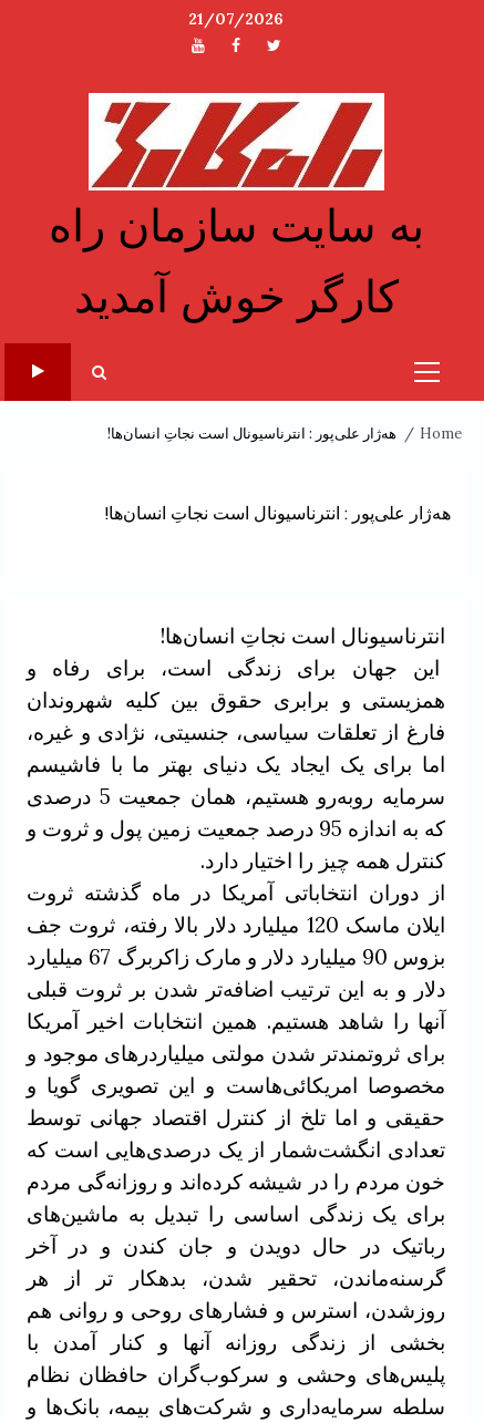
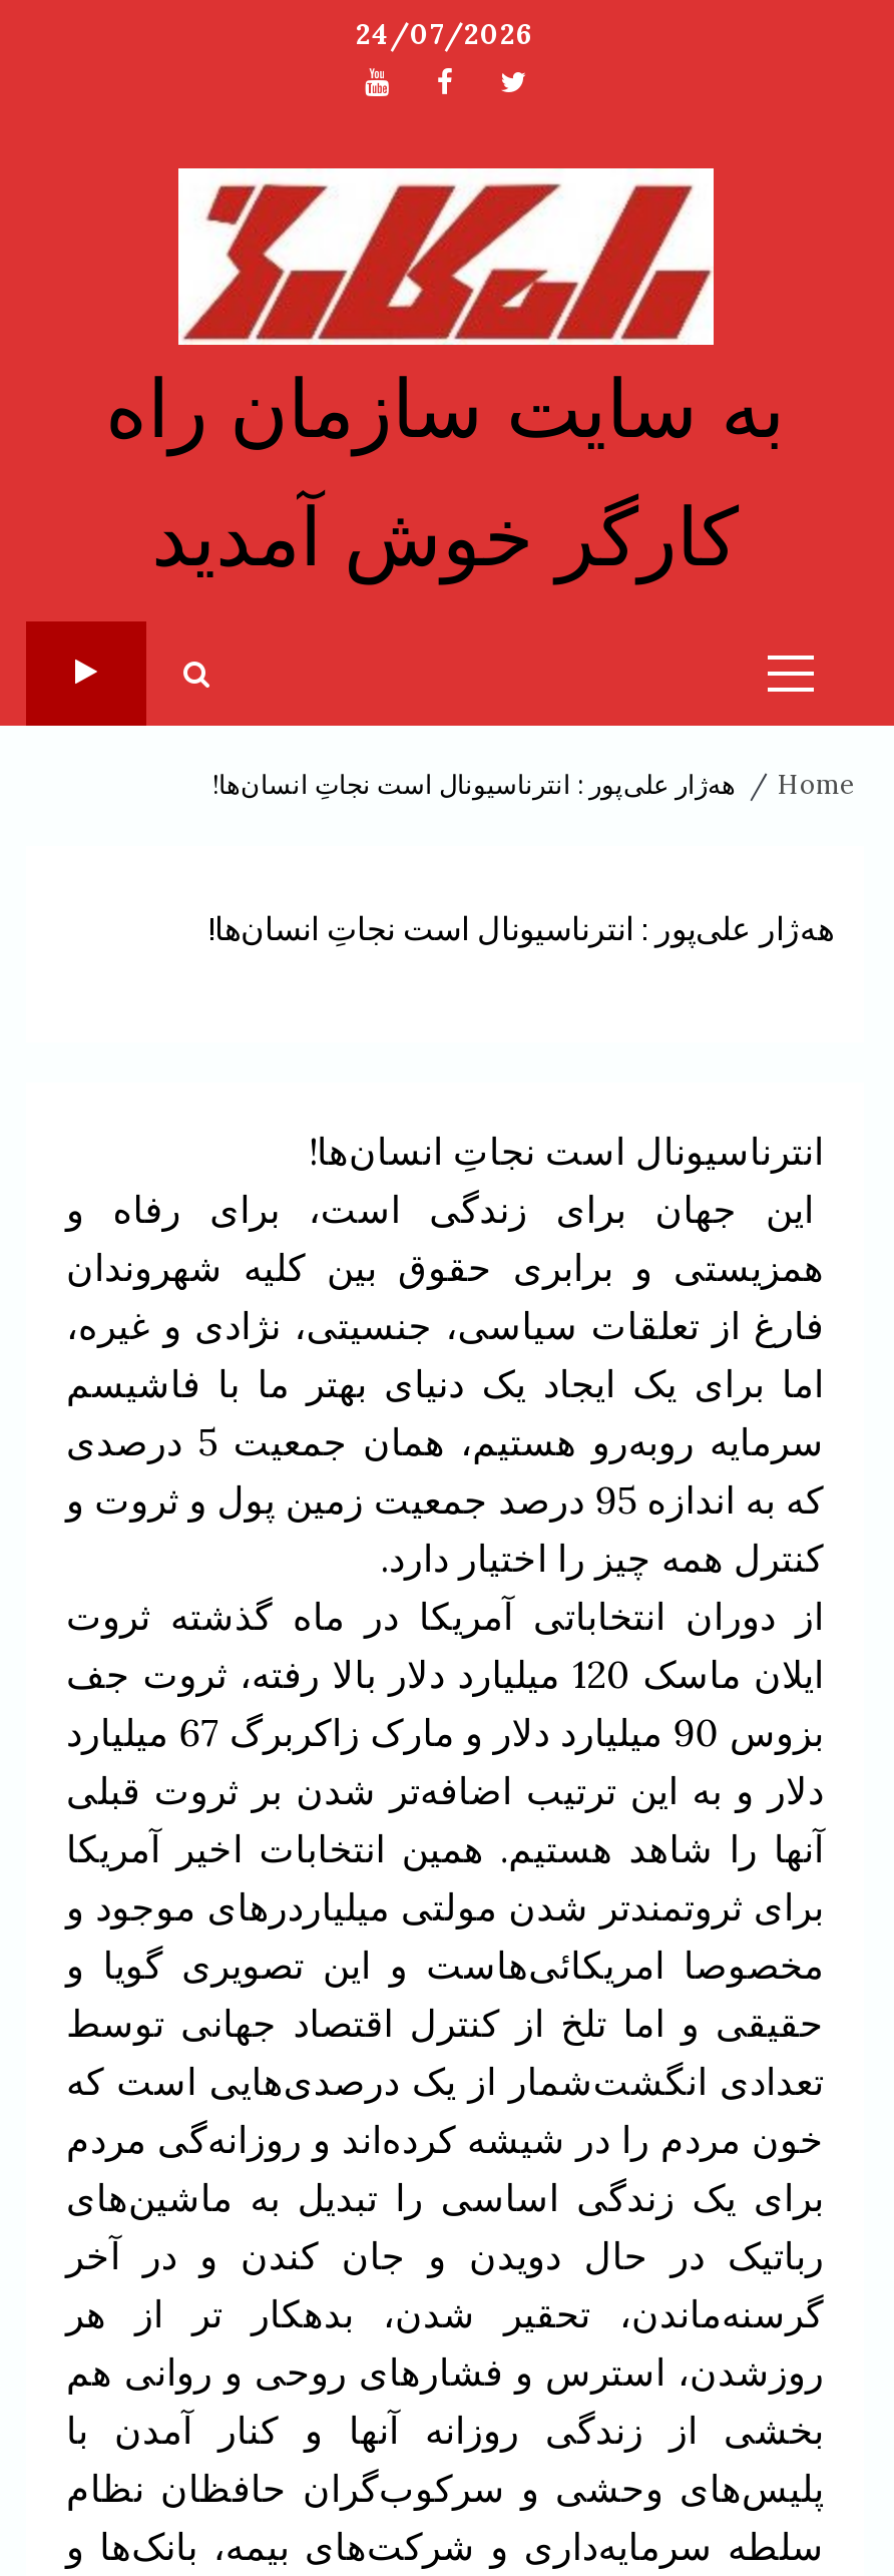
- 21/07/2026
+ 24/07/2026
